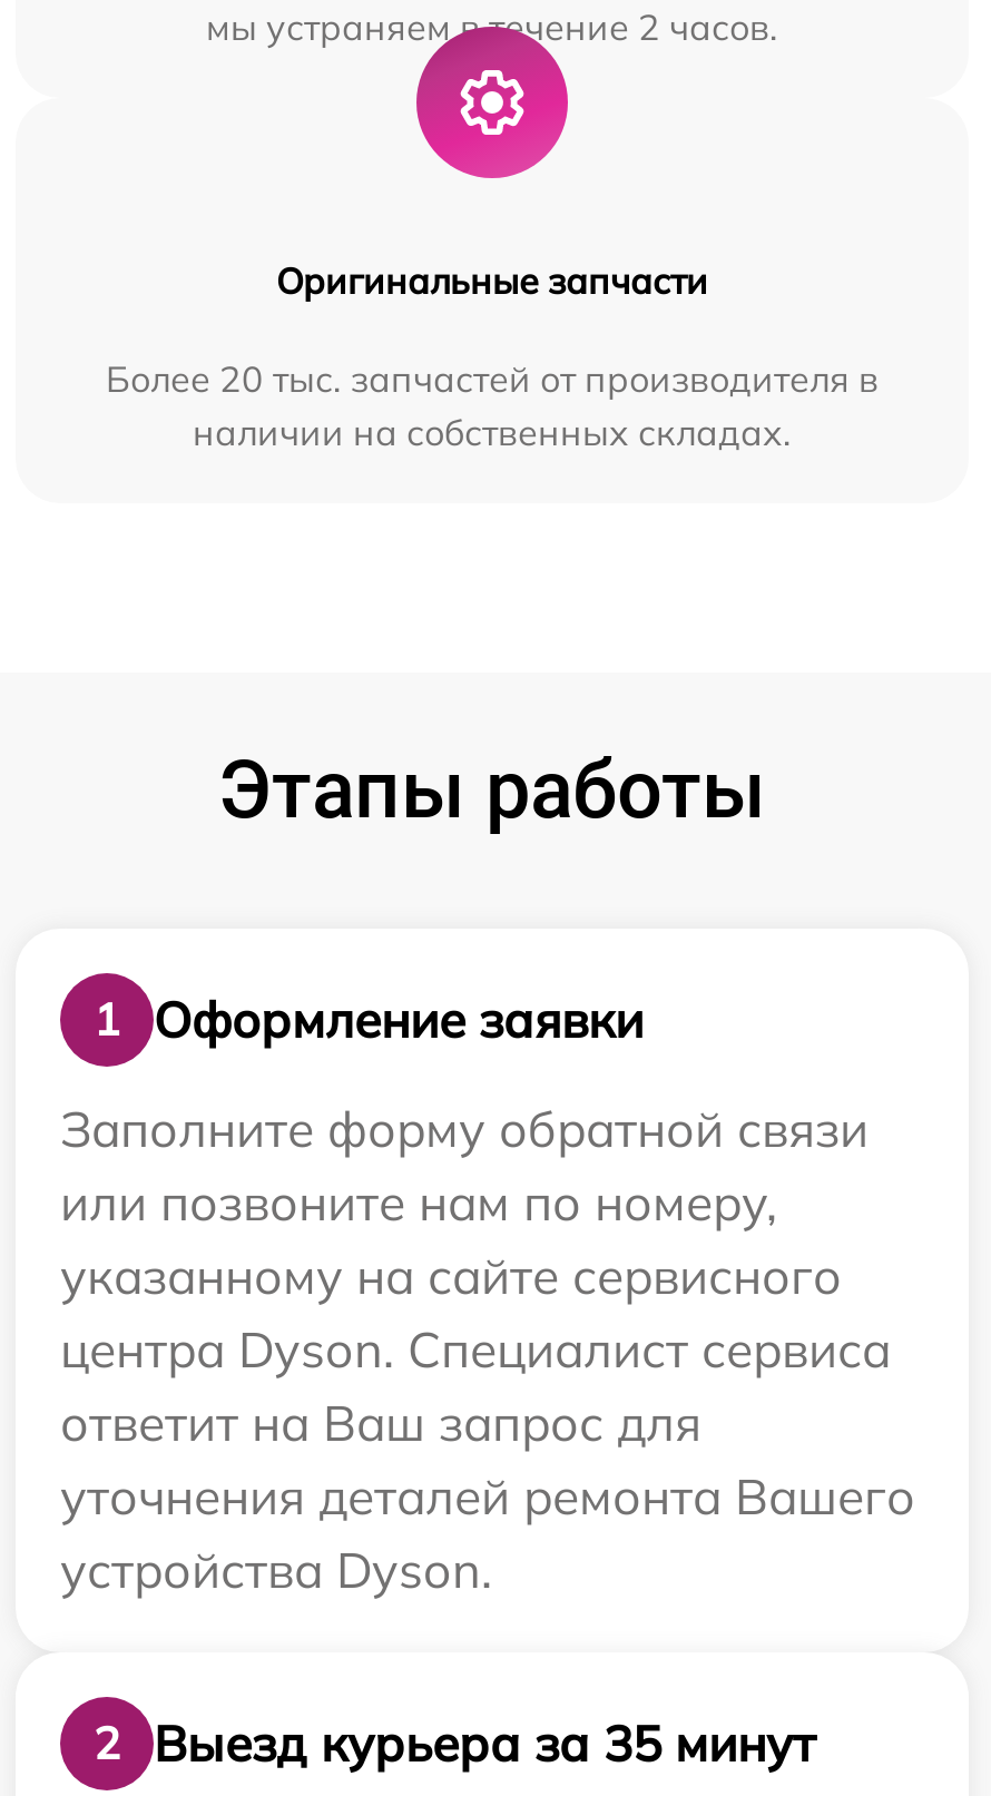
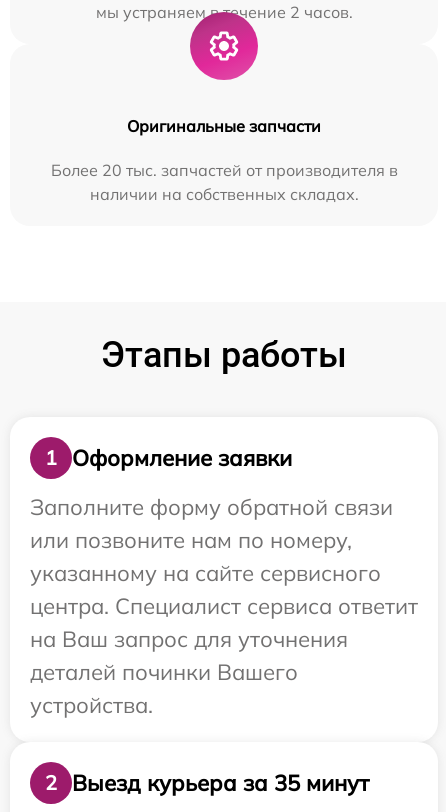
- центра Dyson. Специалист сервиса
- ответит на Ваш запрос для
- уточнения деталей ремонта Вашего
- устройства Dyson.
+ центра. Специалист сервиса ответит
+ на Ваш запрос для уточнения
+ деталей починки Вашего
+ устройства.
